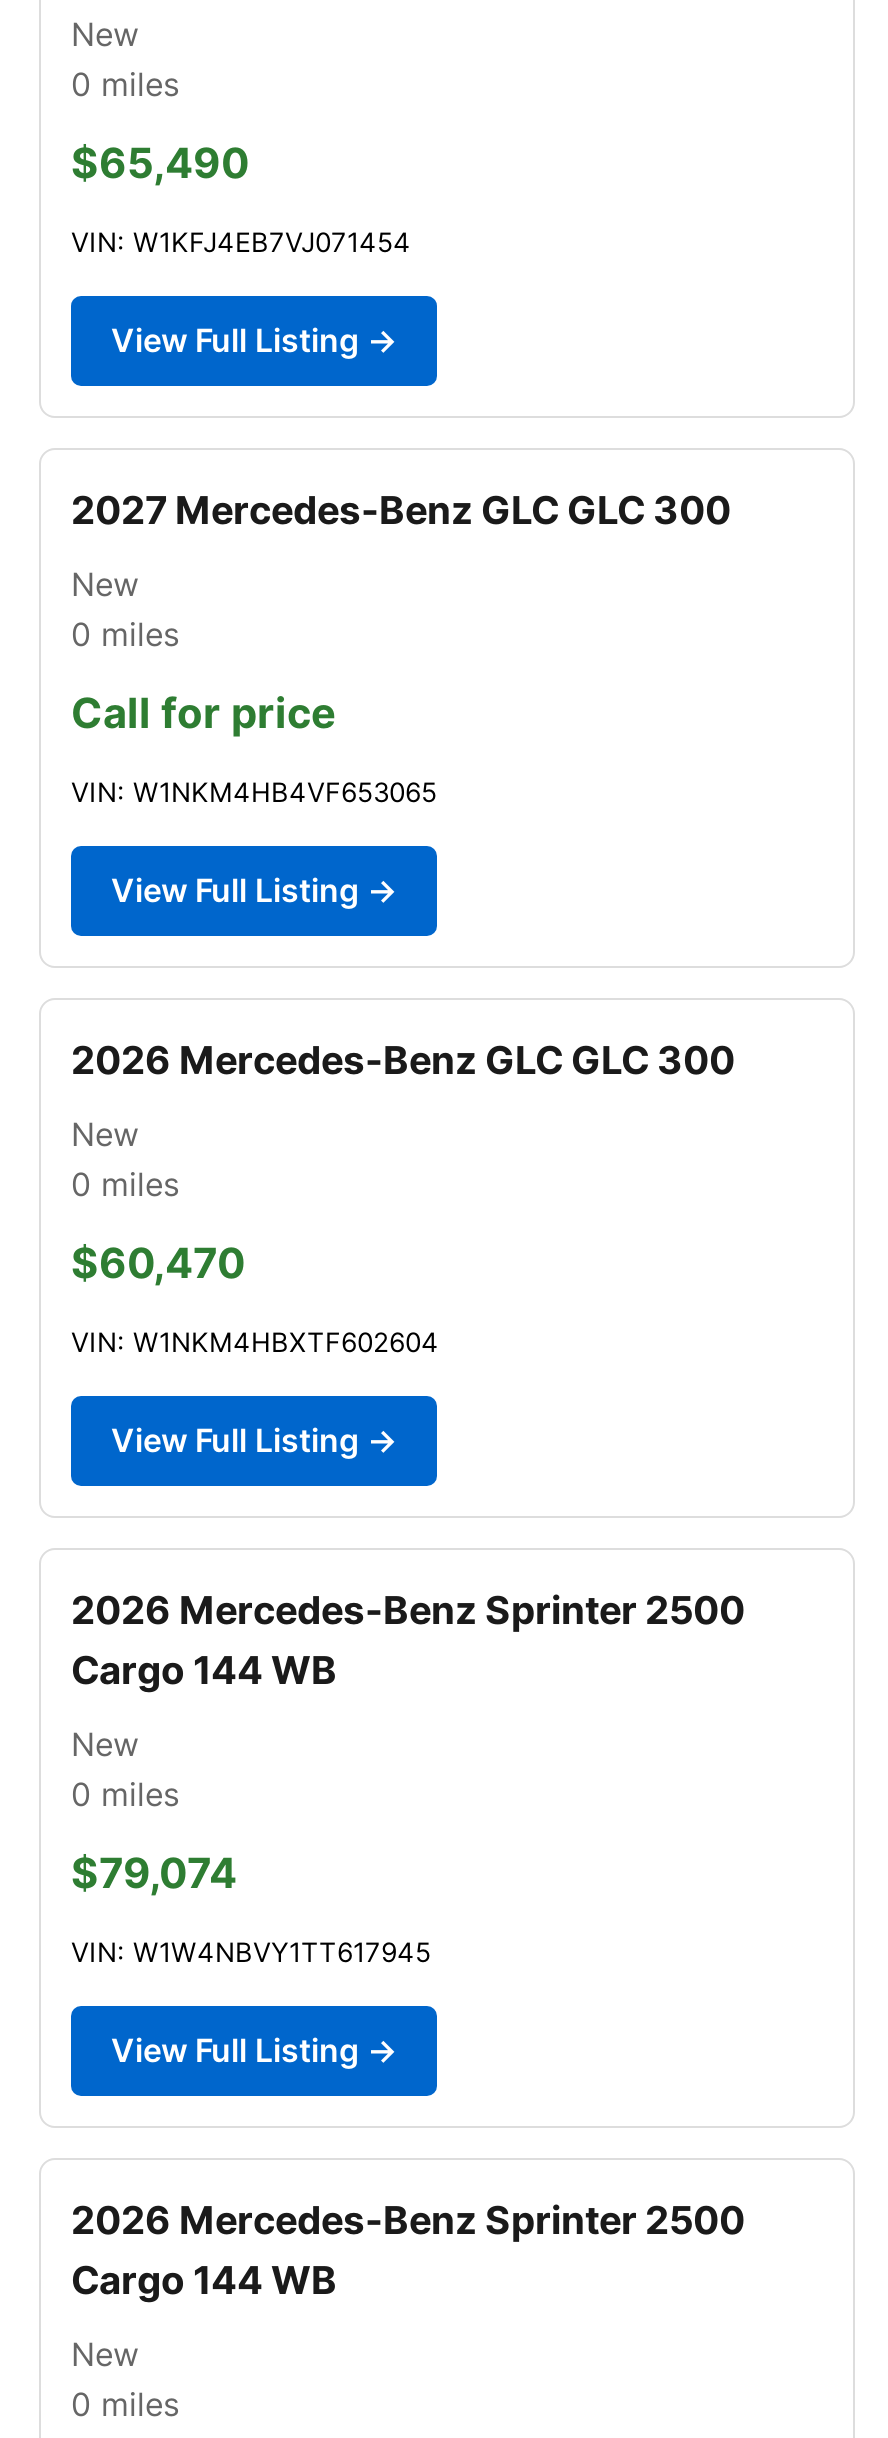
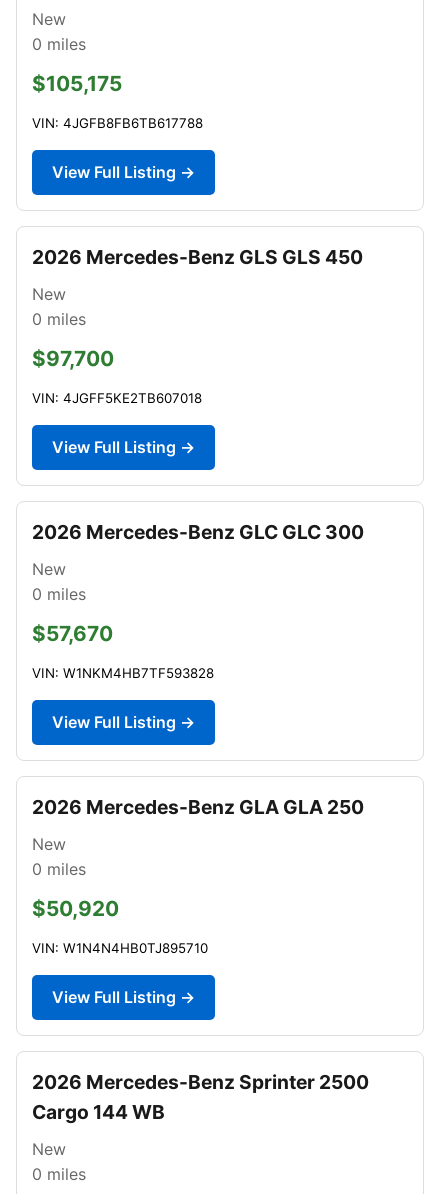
- $65,490
+ $105,175

- VIN: W1KFJ4EB7VJ071454
+ VIN: 4JGFB8FB6TB617788

- 2027 Mercedes-Benz GLC GLC 300
+ 2026 Mercedes-Benz GLS GLS 450

- Call for price
+ $97,700

- VIN: W1NKM4HB4VF653065
+ VIN: 4JGFF5KE2TB607018

- $60,470
+ $57,670

- VIN: W1NKM4HBXTF602604
+ VIN: W1NKM4HB7TF593828

- 2026 Mercedes-Benz Sprinter 2500
- Cargo 144 WB
+ 2026 Mercedes-Benz GLA GLA 250

- $79,074
+ $50,920

- VIN: W1W4NBVY1TT617945
+ VIN: W1N4N4HB0TJ895710
